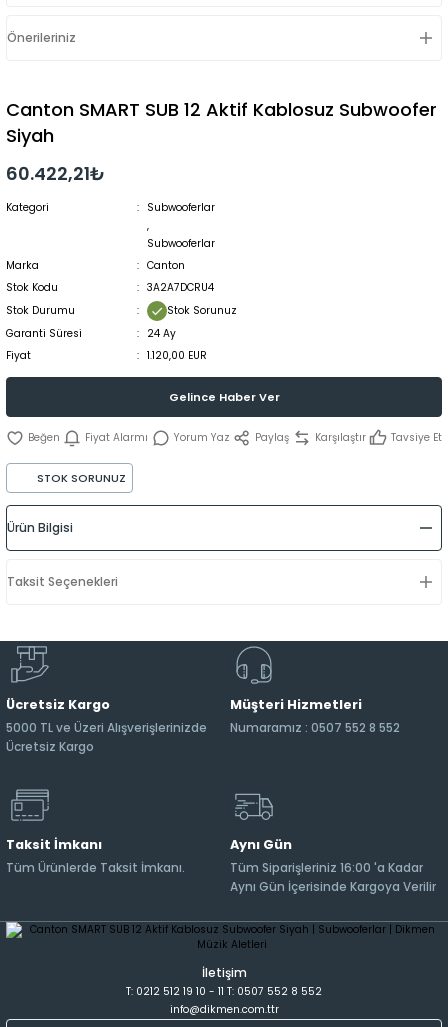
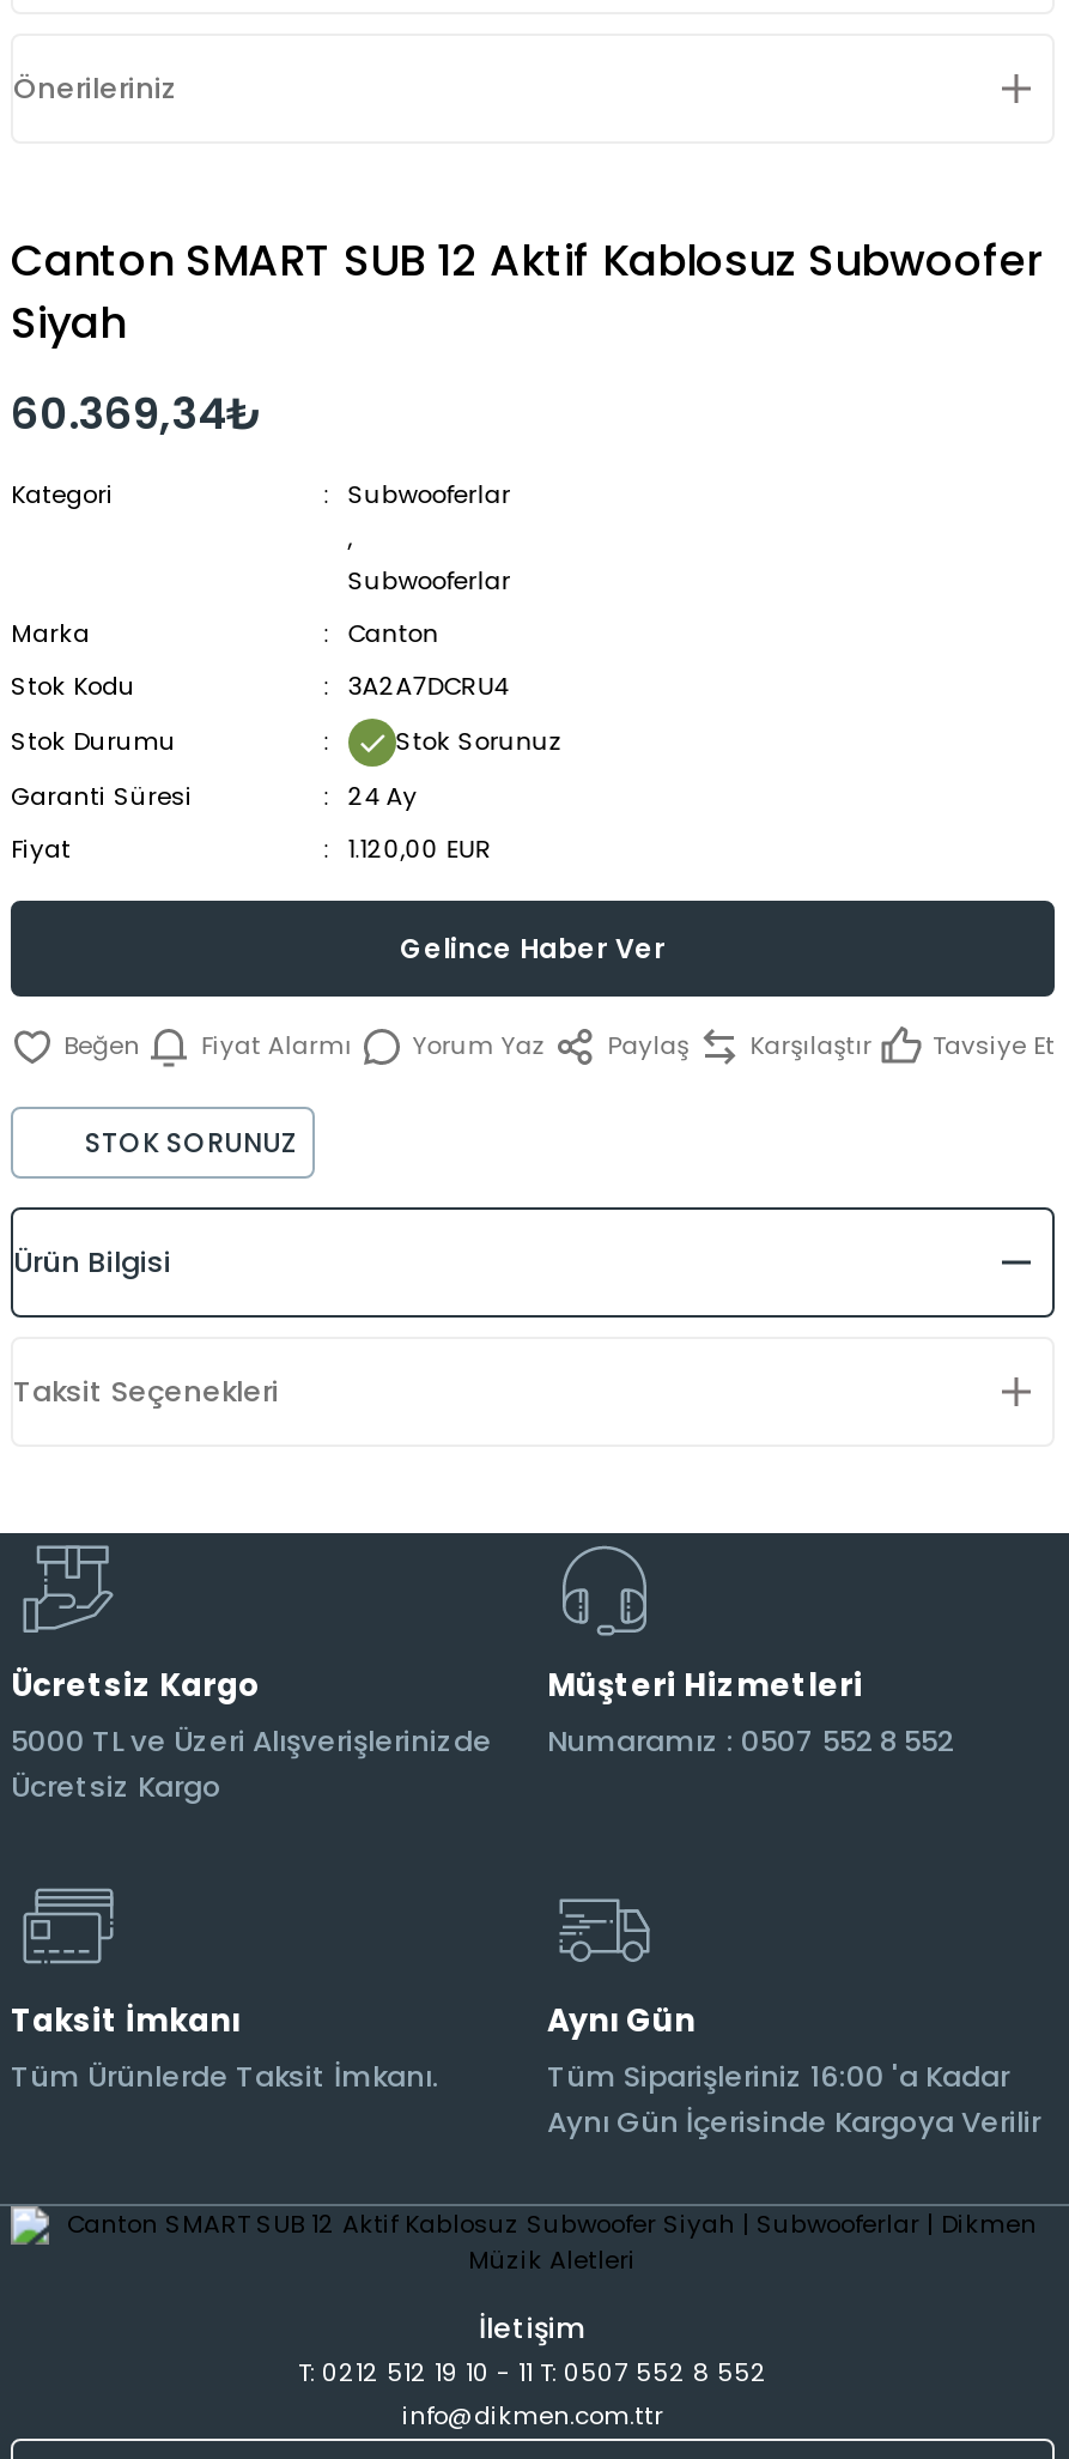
- 60.422,21₺
+ 60.369,34₺
